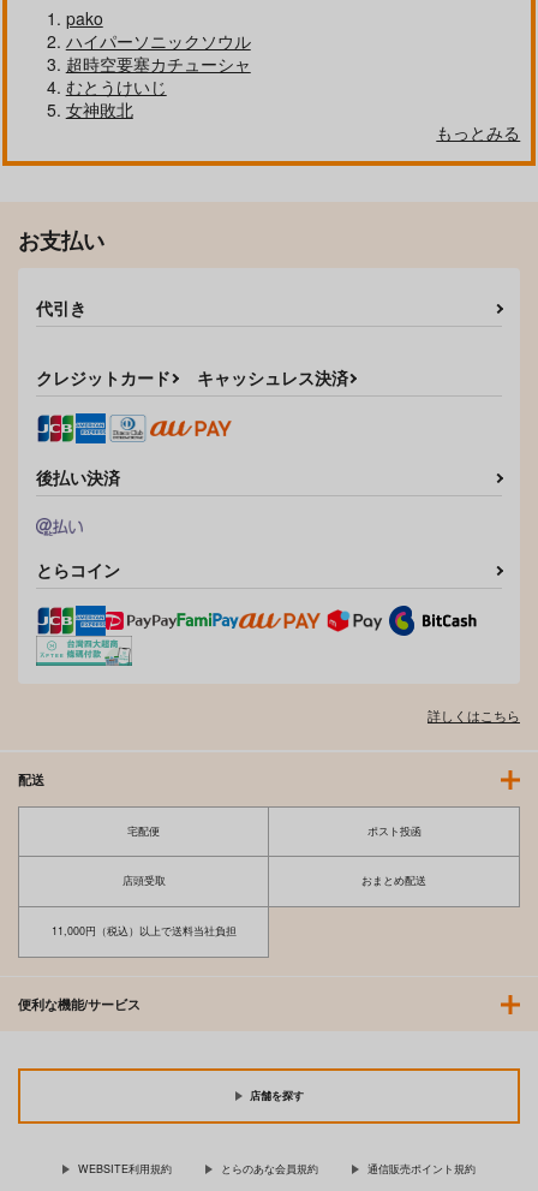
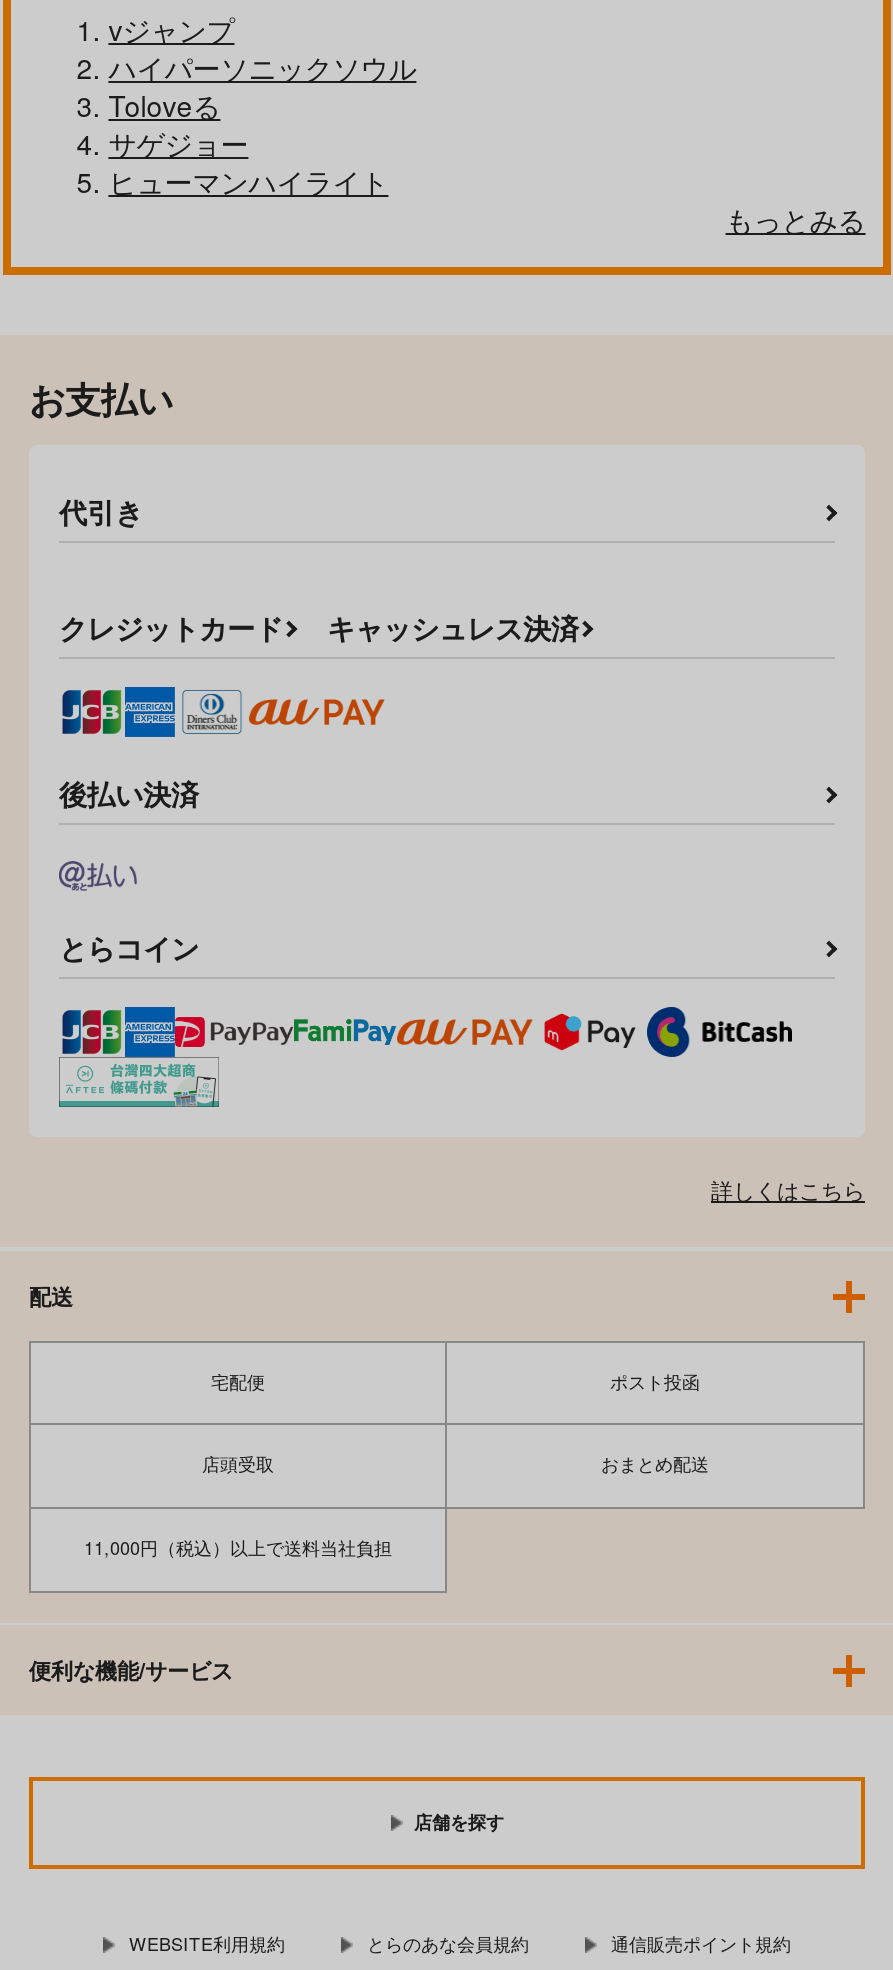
- pako
+ vジャンプ

- 超時空要塞カチューシャ
- むとうけいじ
- 女神敗北
+ Toloveる
+ サゲジョー
+ ヒューマンハイライト
